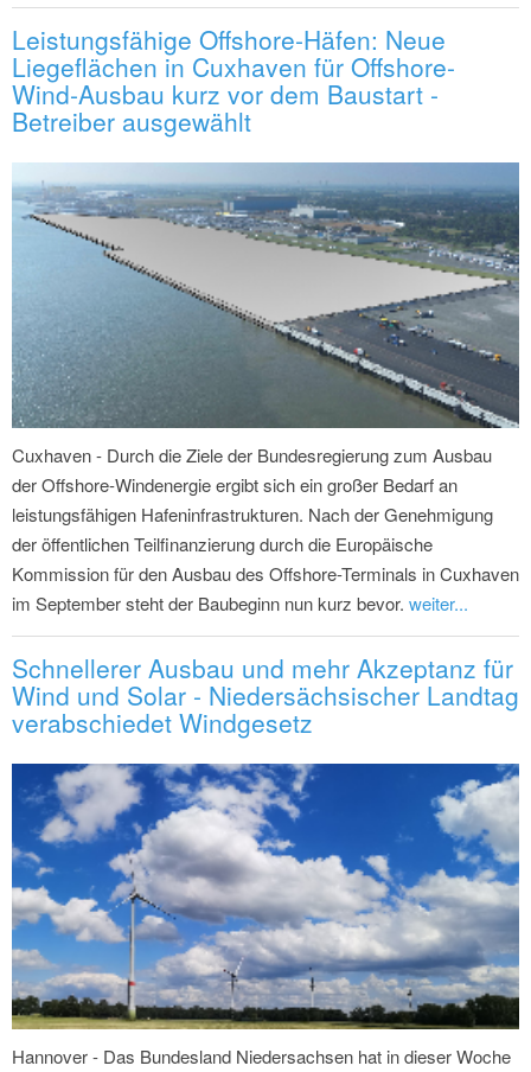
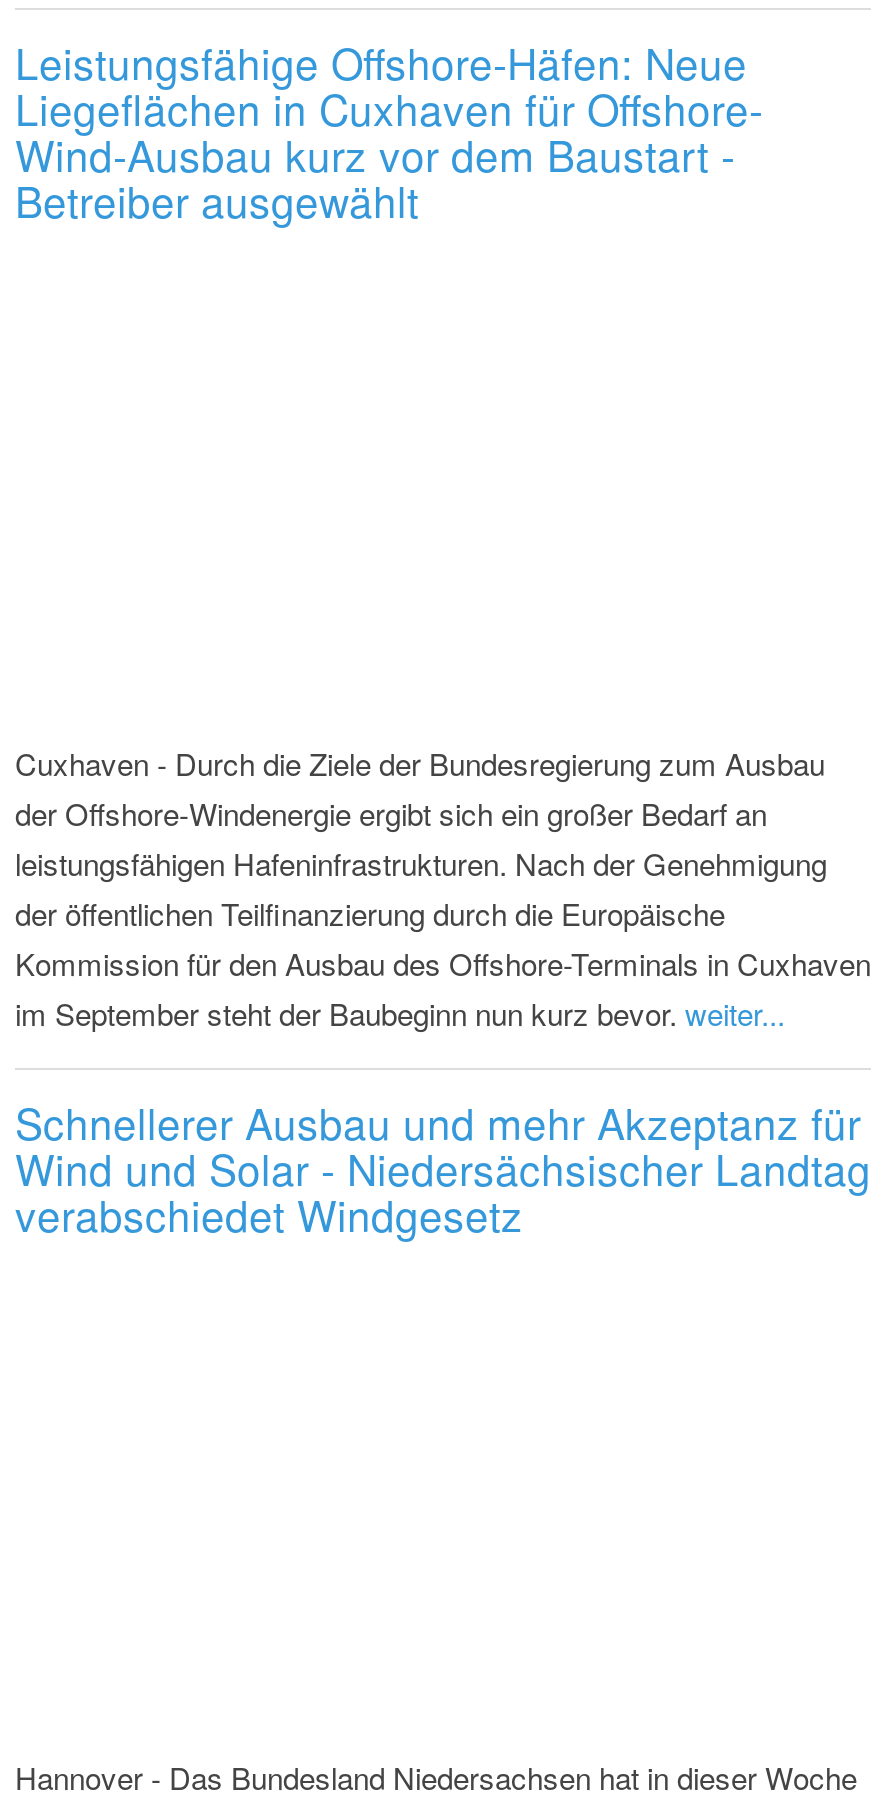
- [image]

- [image]
